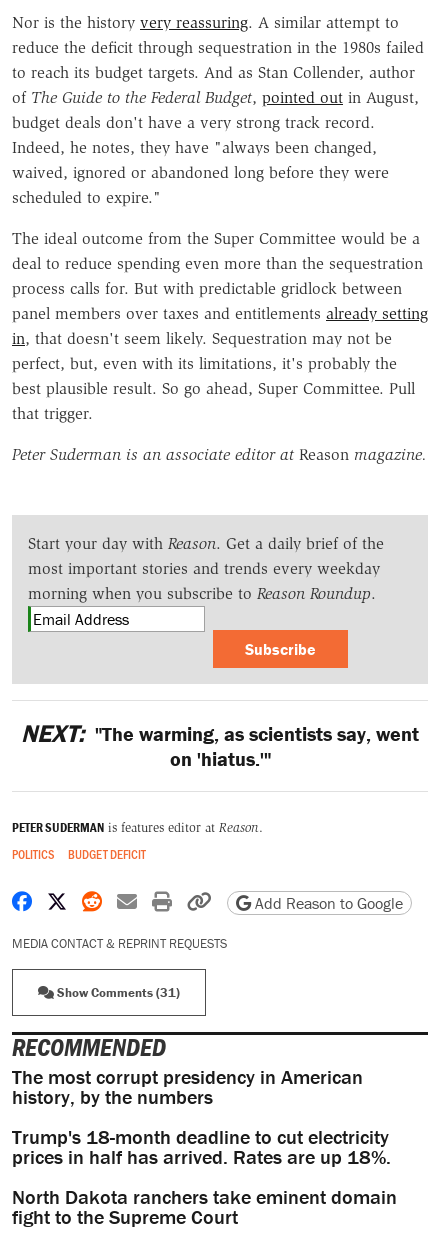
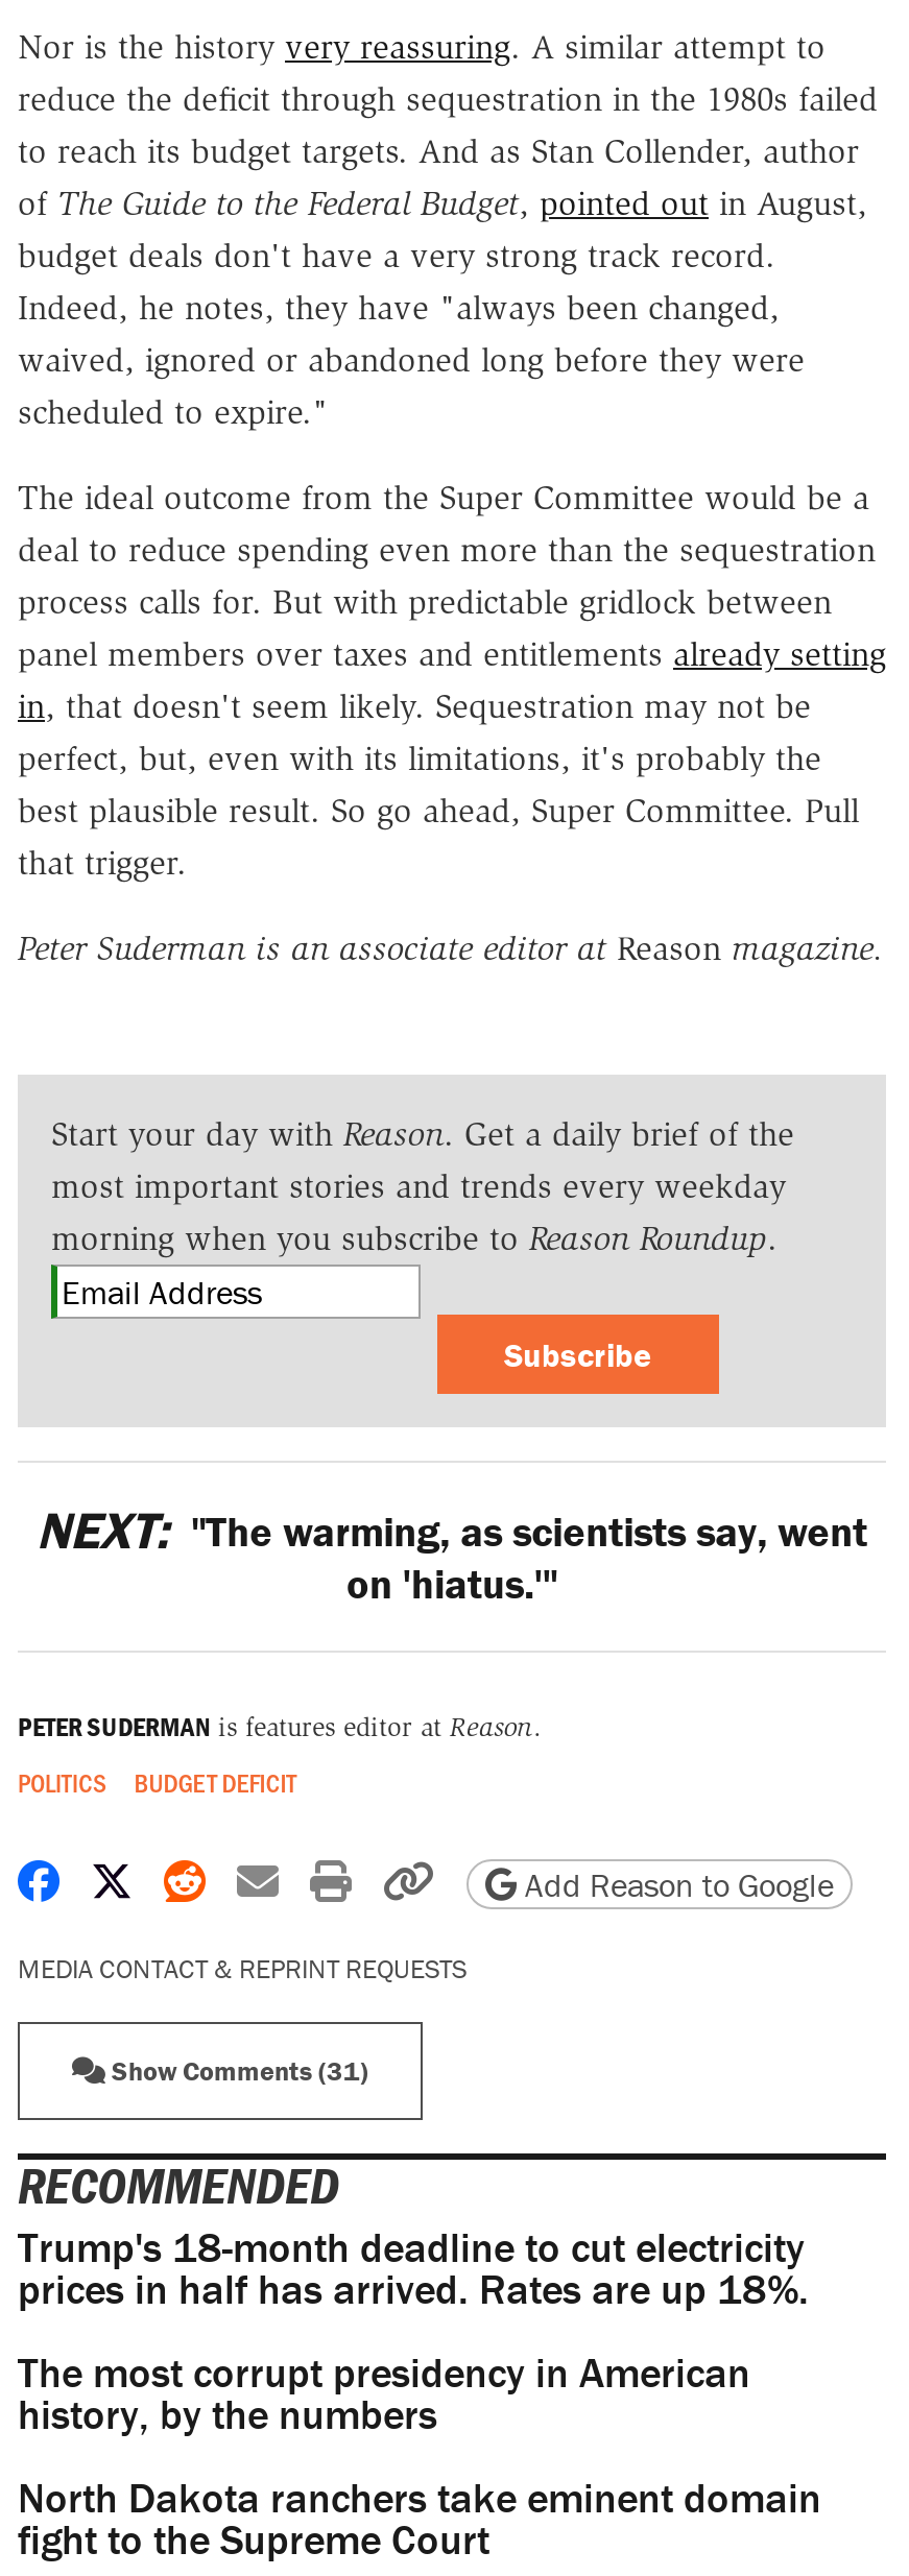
moved down: The most corrupt presidency in American | history, by the numbers

moved up: Trump's 18-month deadline to cut electricity | prices in half has arrived. Rates are up 18%.
